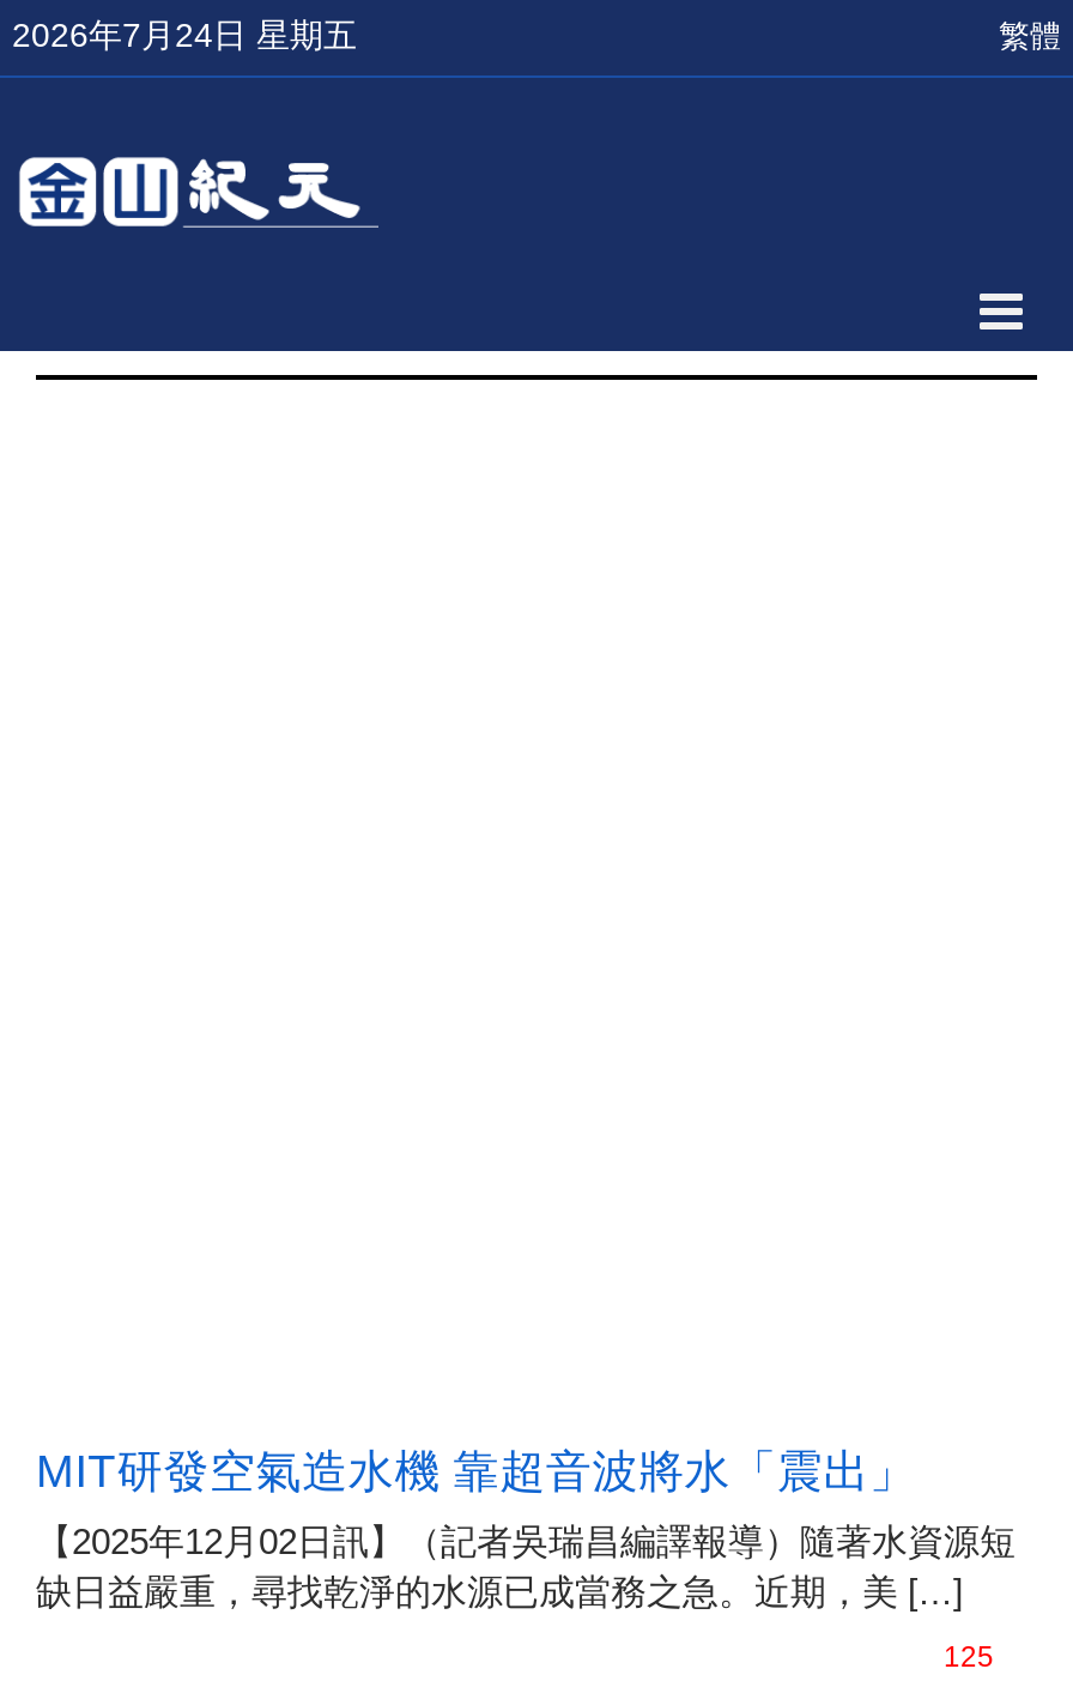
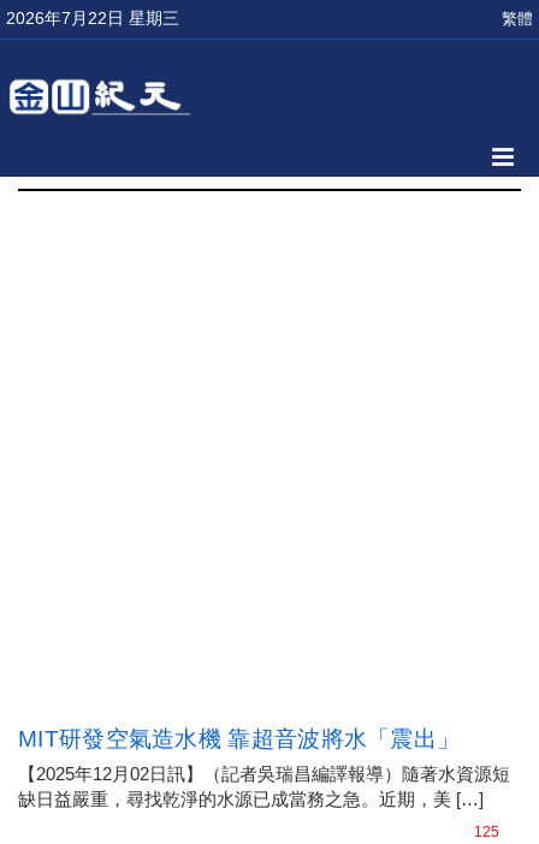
- 2026年7月24日 星期五
+ 2026年7月22日 星期三
